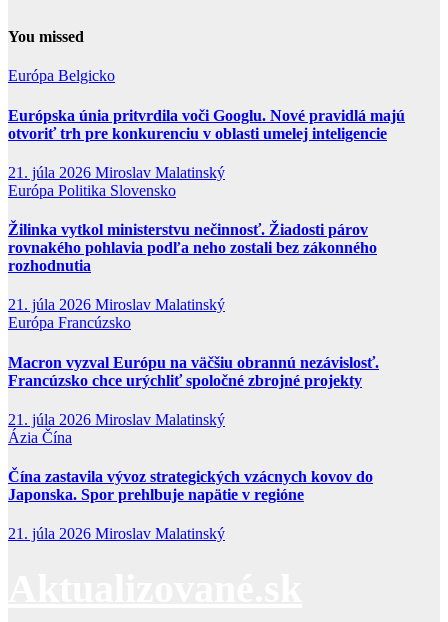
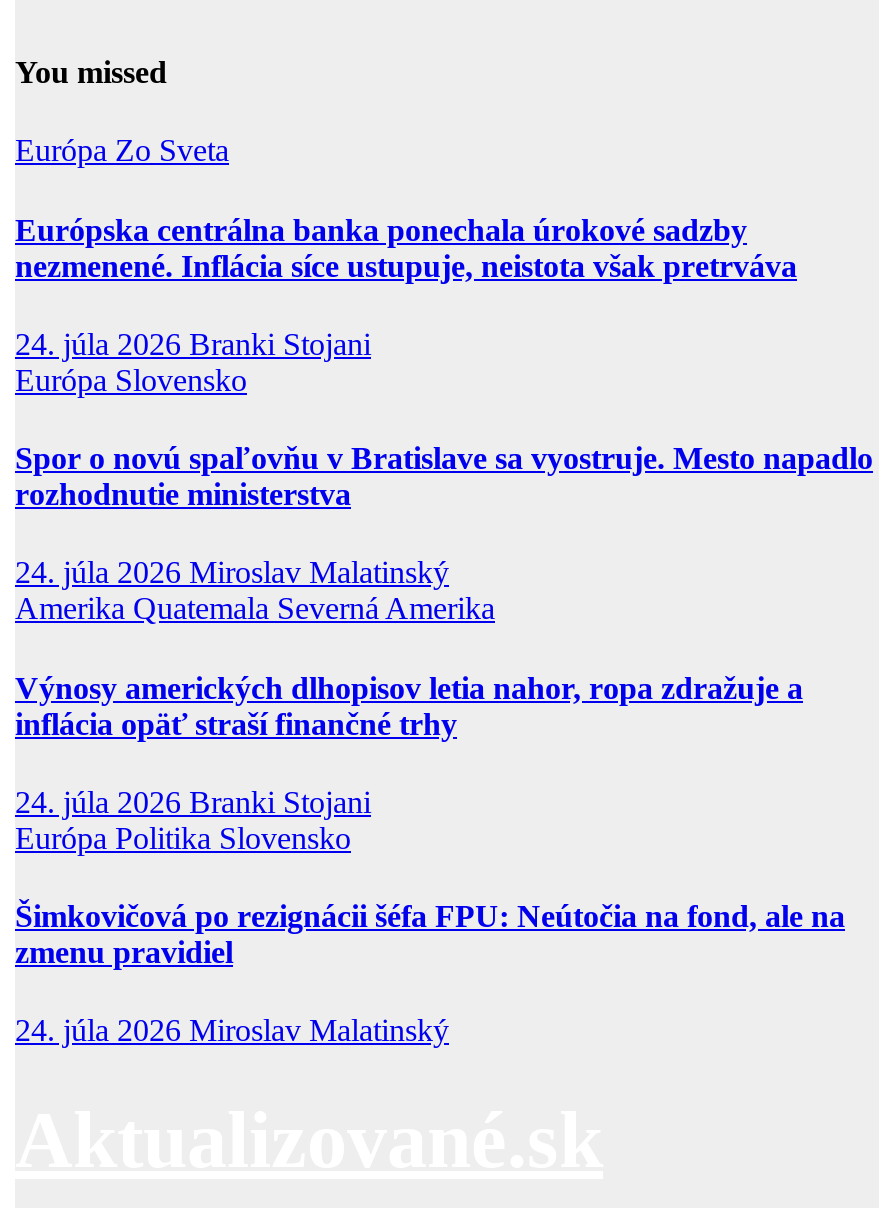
- Európa Belgicko
- Európska únia pritvrdila voči Googlu. Nové pravidlá majú
- otvoriť trh pre konkurenciu v oblasti umelej inteligencie
- 21. júla 2026 Miroslav Malatinský
+ Európa Zo Sveta
+ Európska centrálna banka ponechala úrokové sadzby
+ nezmenené. Inflácia síce ustupuje, neistota však pretrváva
+ 24. júla 2026 Branki Stojani
+ Európa Slovensko
+ Spor o novú spaľovňu v Bratislave sa vyostruje. Mesto napadlo
+ rozhodnutie ministerstva
+ 24. júla 2026 Miroslav Malatinský
+ Amerika Quatemala Severná Amerika
+ Výnosy amerických dlhopisov letia nahor, ropa zdražuje a
+ inflácia opäť straší finančné trhy
+ 24. júla 2026 Branki Stojani

moved down: Európa Politika Slovensko

- Žilinka vytkol ministerstvu nečinnosť. Žiadosti párov
- rovnakého pohlavia podľa neho zostali bez zákonného
- rozhodnutia
- 21. júla 2026 Miroslav Malatinský
- Európa Francúzsko
- Macron vyzval Európu na väčšiu obrannú nezávislosť.
- Francúzsko chce urýchliť spoločné zbrojné projekty
- 21. júla 2026 Miroslav Malatinský
- Ázia Čína
- Čína zastavila vývoz strategických vzácnych kovov do
- Japonska. Spor prehlbuje napätie v regióne
- 21. júla 2026 Miroslav Malatinský
+ Šimkovičová po rezignácii šéfa FPU: Neútočia na fond, ale na
+ zmenu pravidiel
+ 24. júla 2026 Miroslav Malatinský
